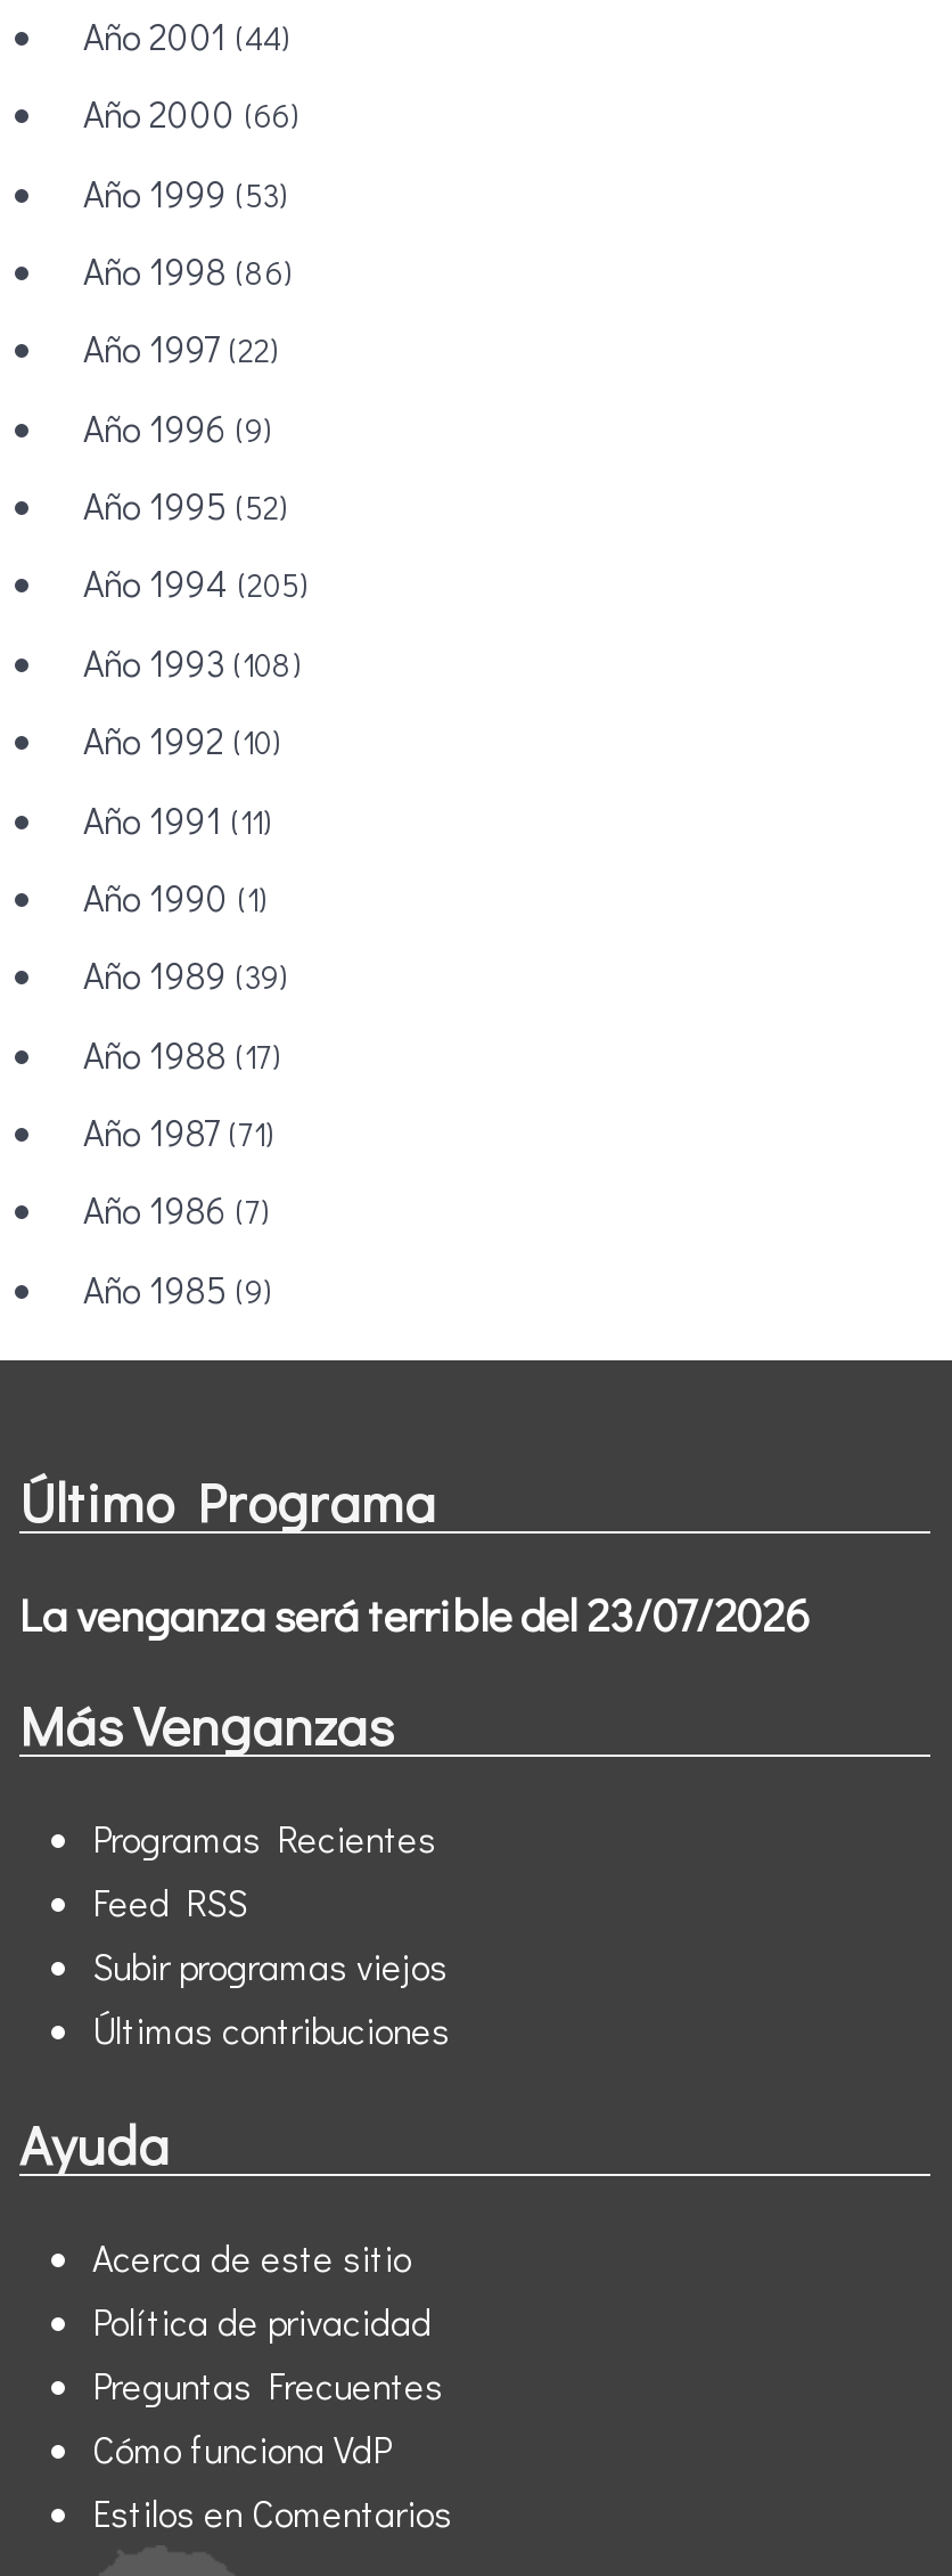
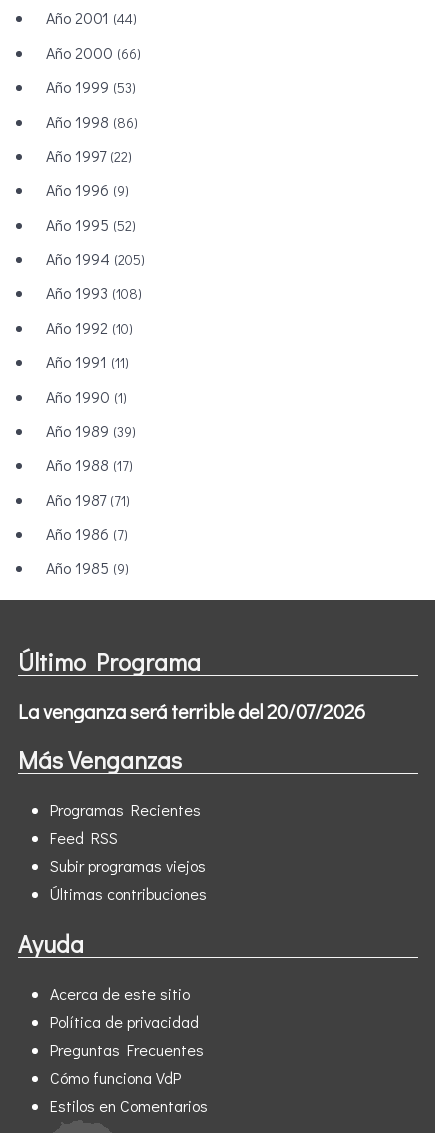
- La venganza será terrible del 23/07/2026
+ La venganza será terrible del 20/07/2026
